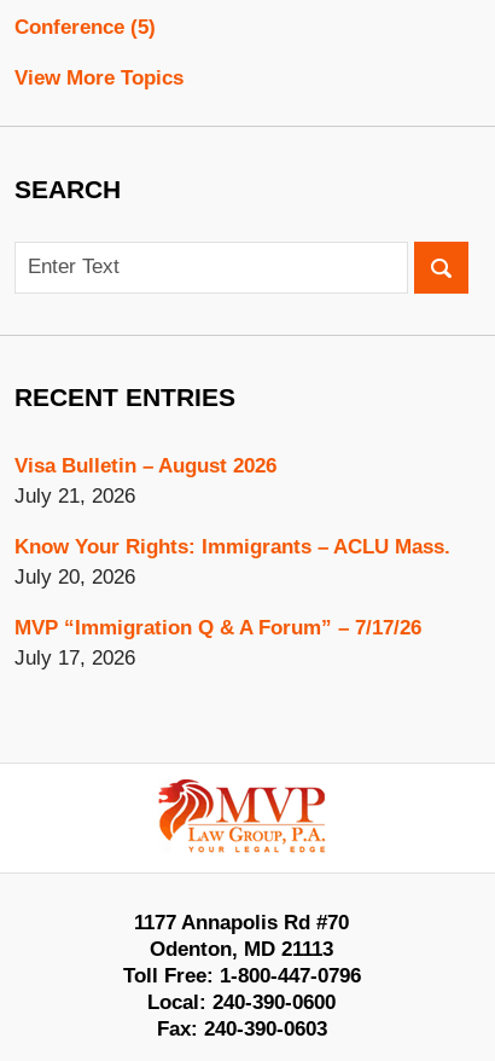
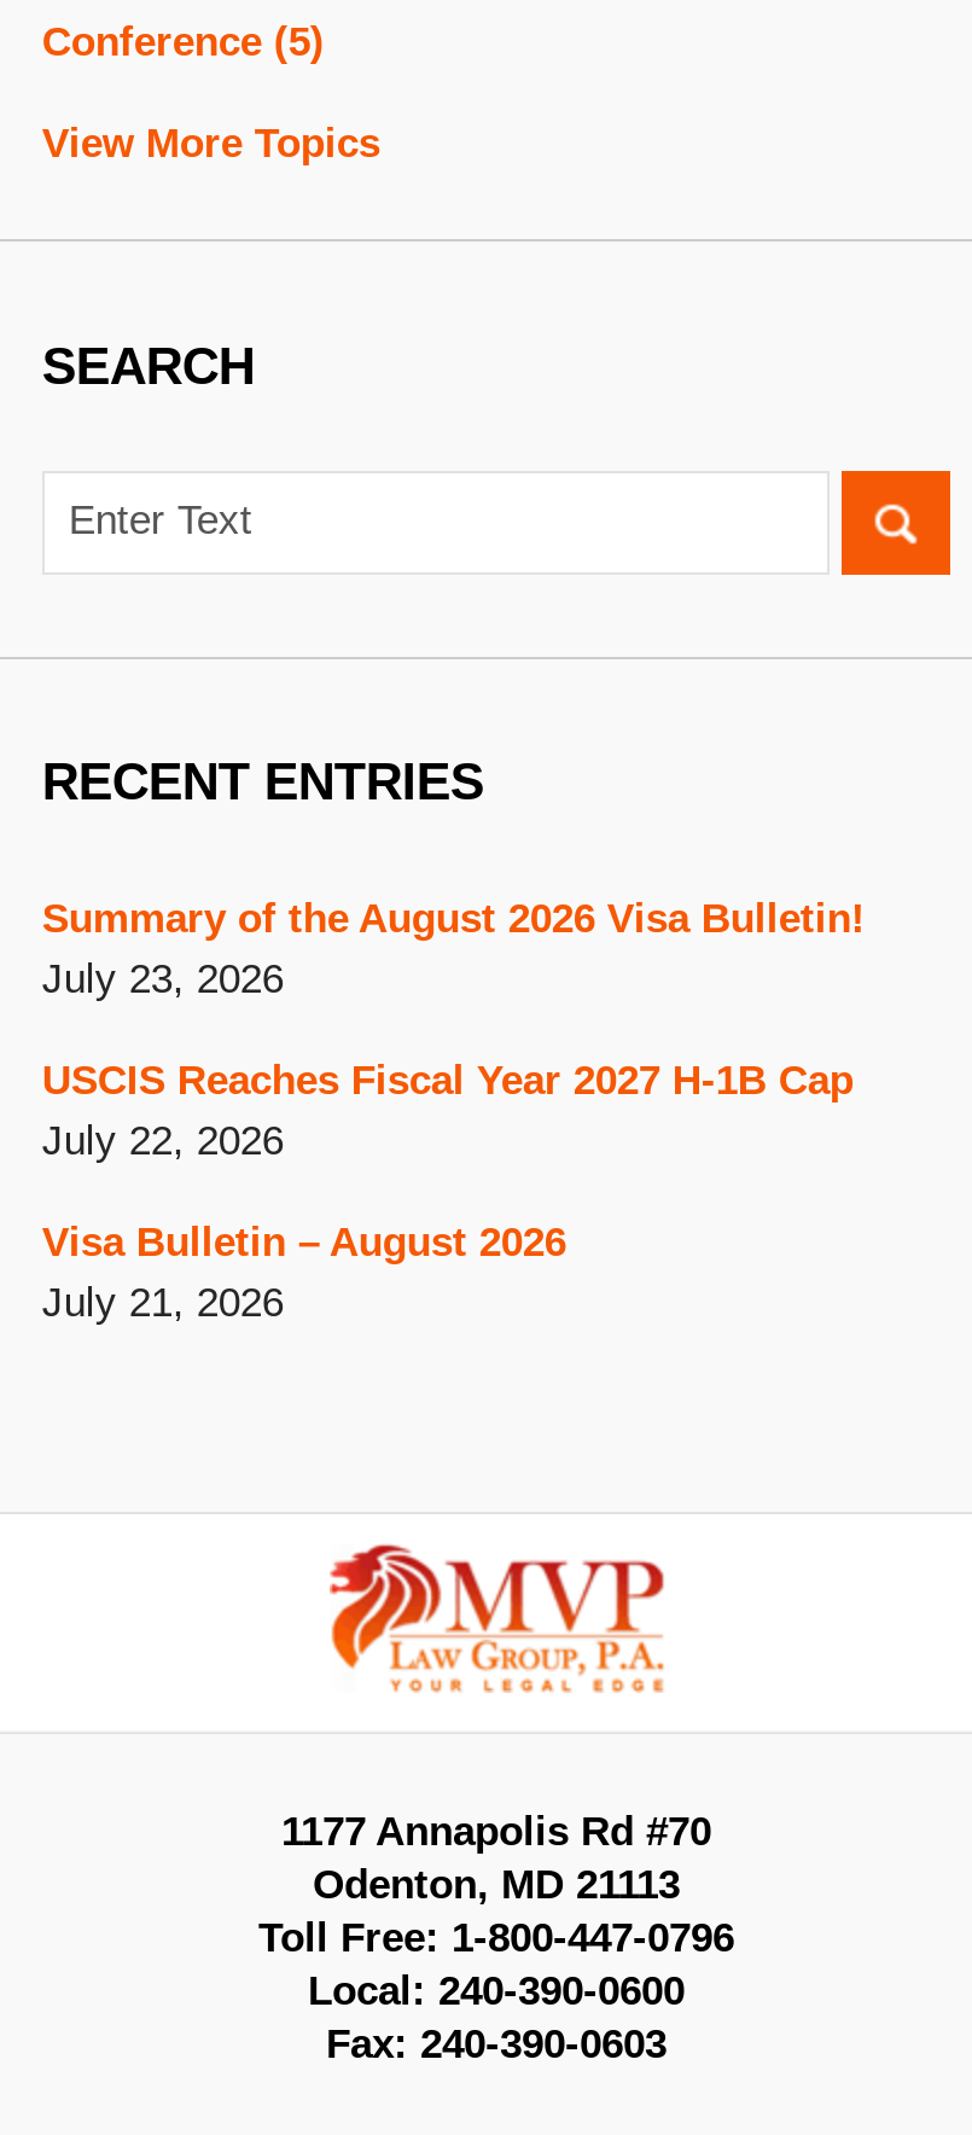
+ Summary of the August 2026 Visa Bulletin!
+ July 23, 2026
+ USCIS Reaches Fiscal Year 2027 H-1B Cap
+ July 22, 2026

moved down: Visa Bulletin – August 2026 | July 21, 2026

- Know Your Rights: Immigrants – ACLU Mass.
- July 20, 2026
- MVP “Immigration Q & A Forum” – 7/17/26
- July 17, 2026
